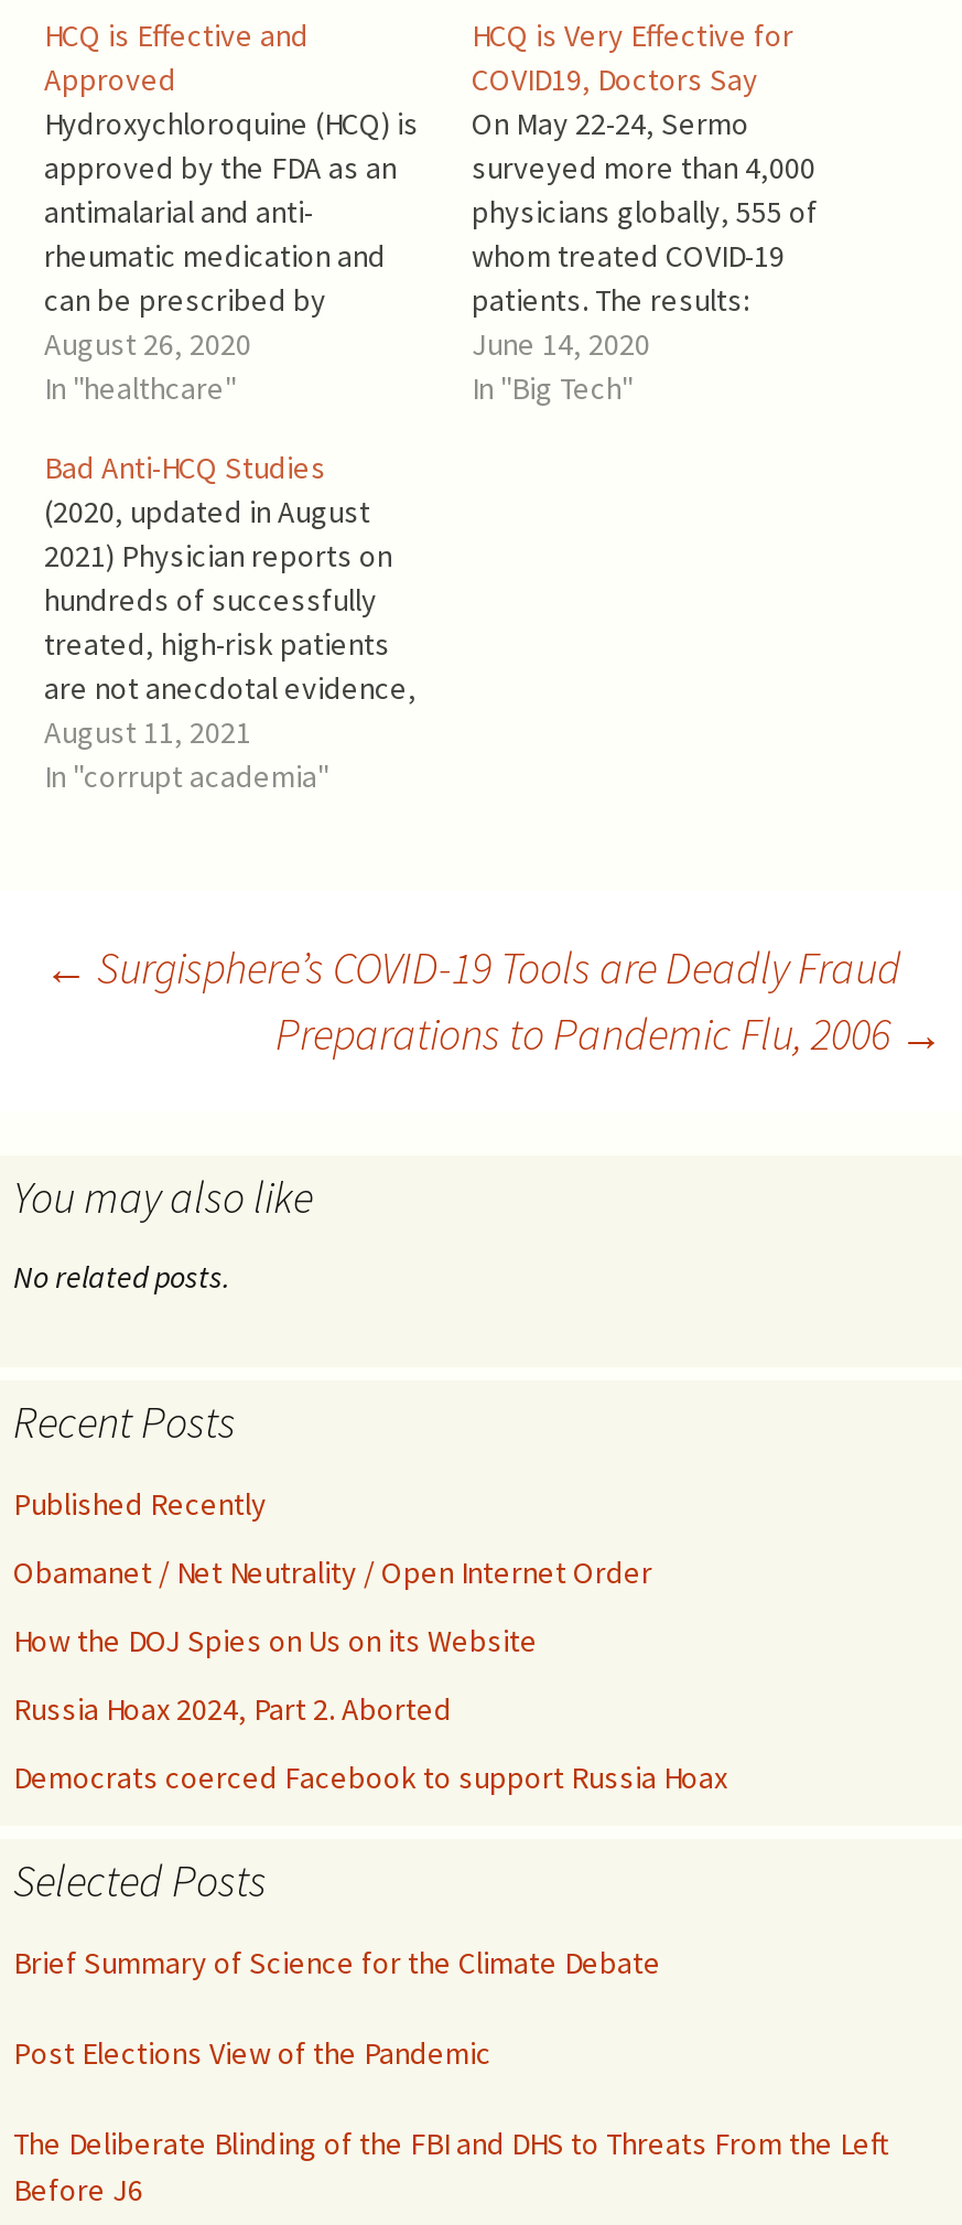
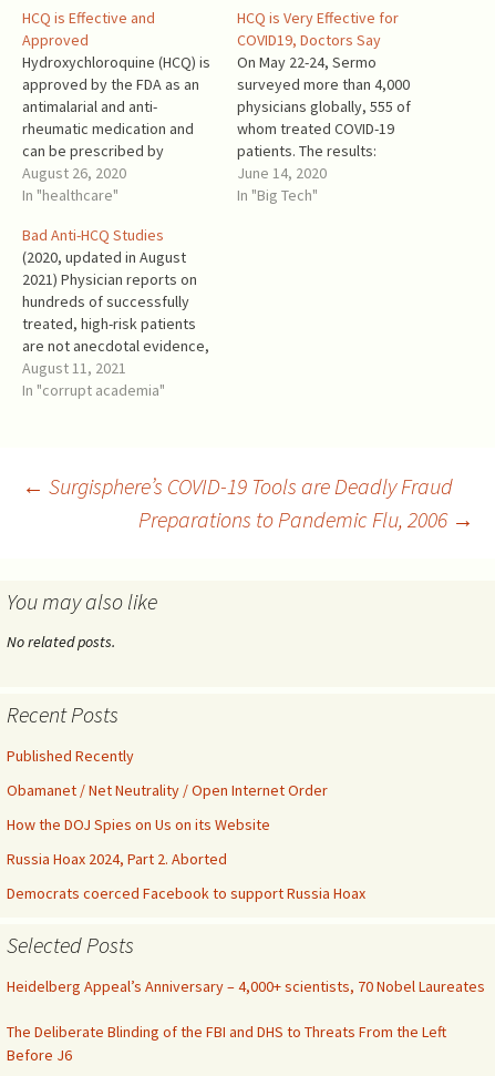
- Brief Summary of Science for the Climate Debate
- Post Elections View of the Pandemic
+ Heidelberg Appeal’s Anniversary – 4,000+ scientists, 70 Nobel Laureates
